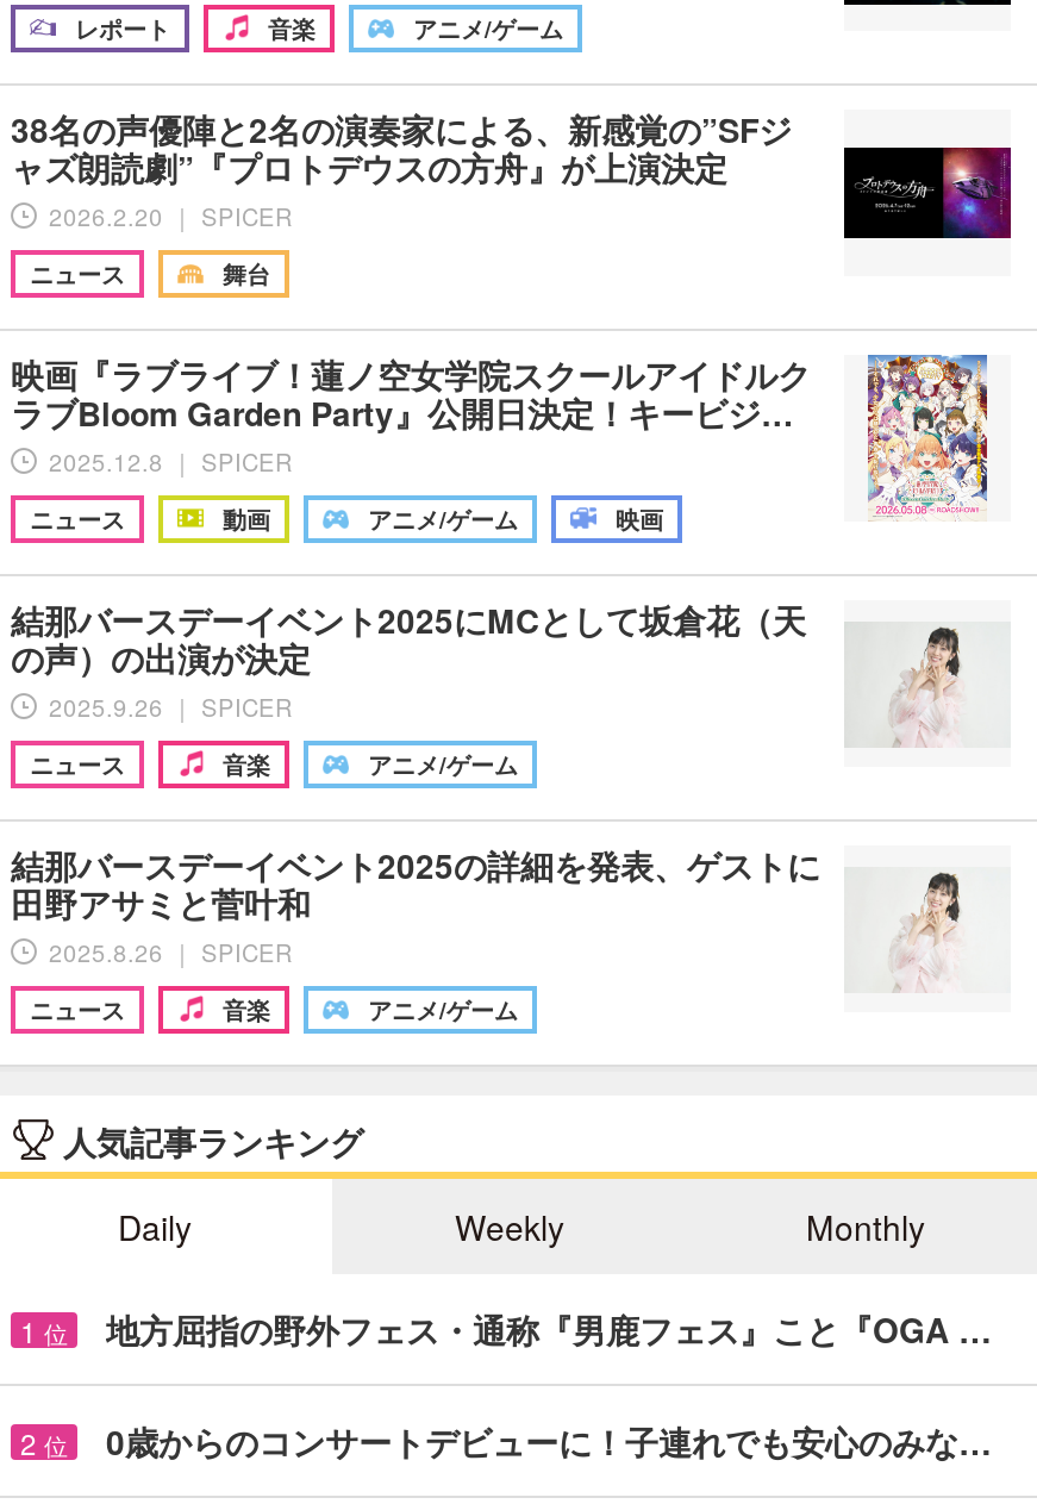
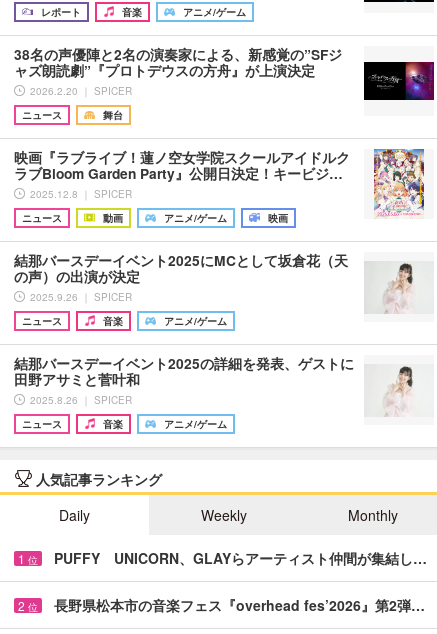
- 地方屈指の野外フェス・通称『男鹿フェス』こと『OGA …
+ PUFFY UNICORN、GLAYらアーティスト仲間が集結し…

- 0歳からのコンサートデビューに！子連れでも安心のみな…
+ 長野県松本市の音楽フェス『overhead fes’2026』第2弾…
